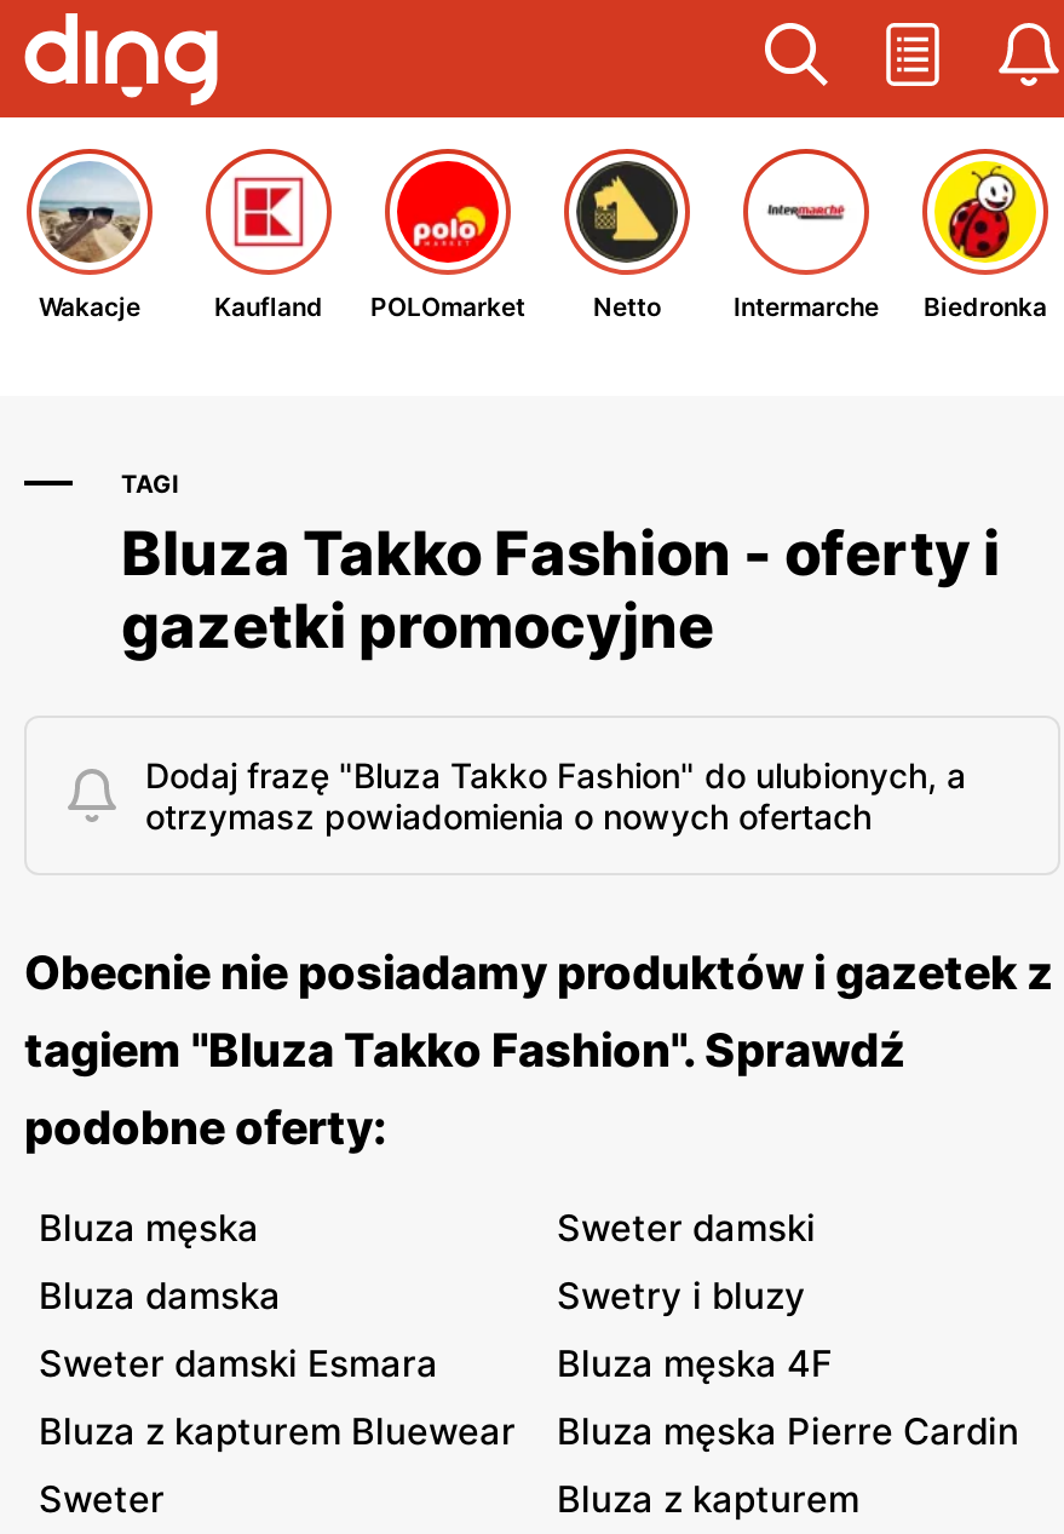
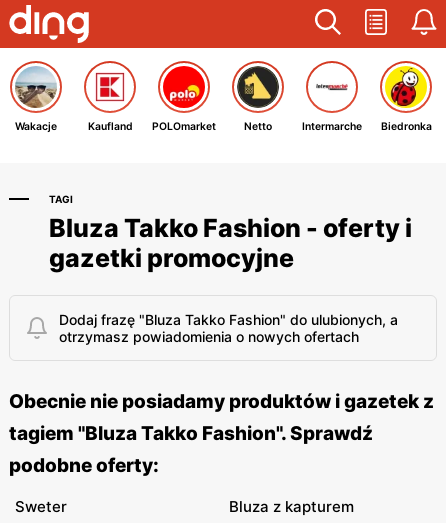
- Bluza męska
- Sweter damski
- Bluza damska
- Swetry i bluzy
- Sweter damski Esmara
- Bluza męska 4F
- Bluza z kapturem Bluewear
- Bluza męska Pierre Cardin
